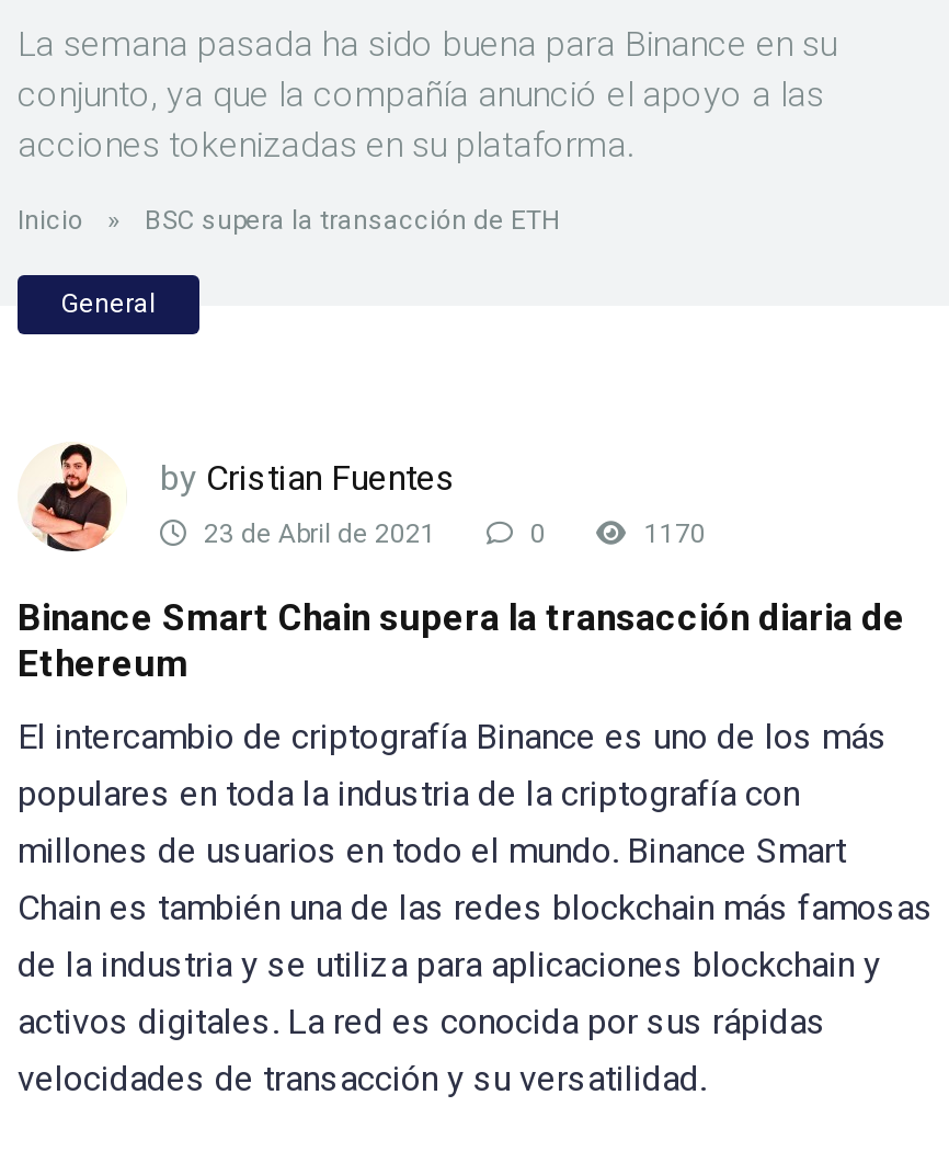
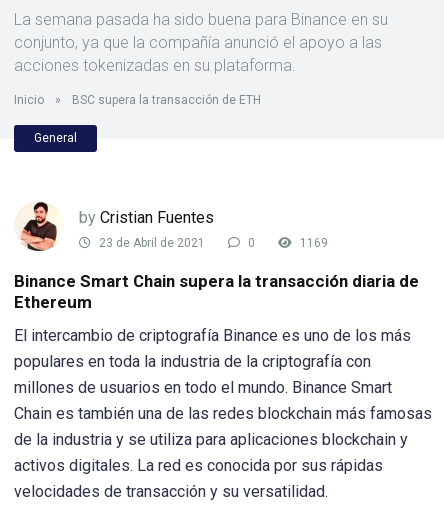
- 1170
+ 1169
